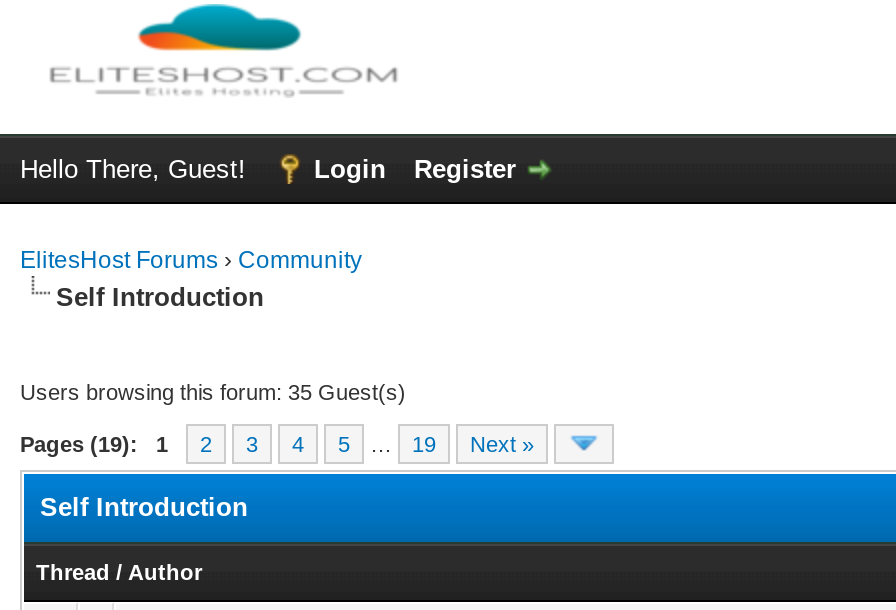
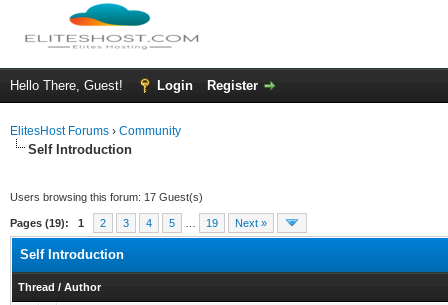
- Users browsing this forum: 35 Guest(s)
+ Users browsing this forum: 17 Guest(s)
